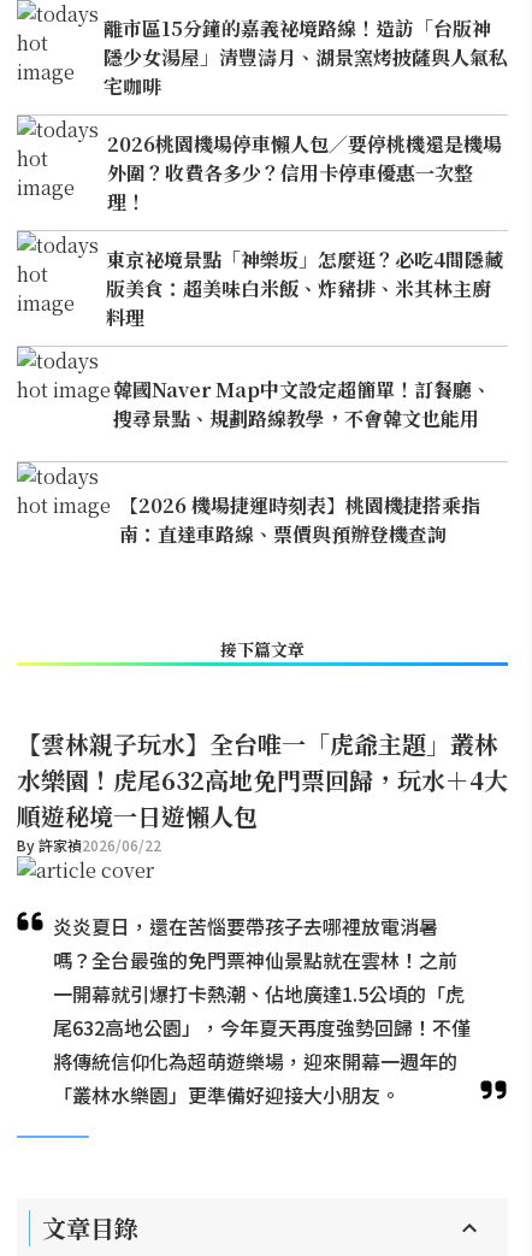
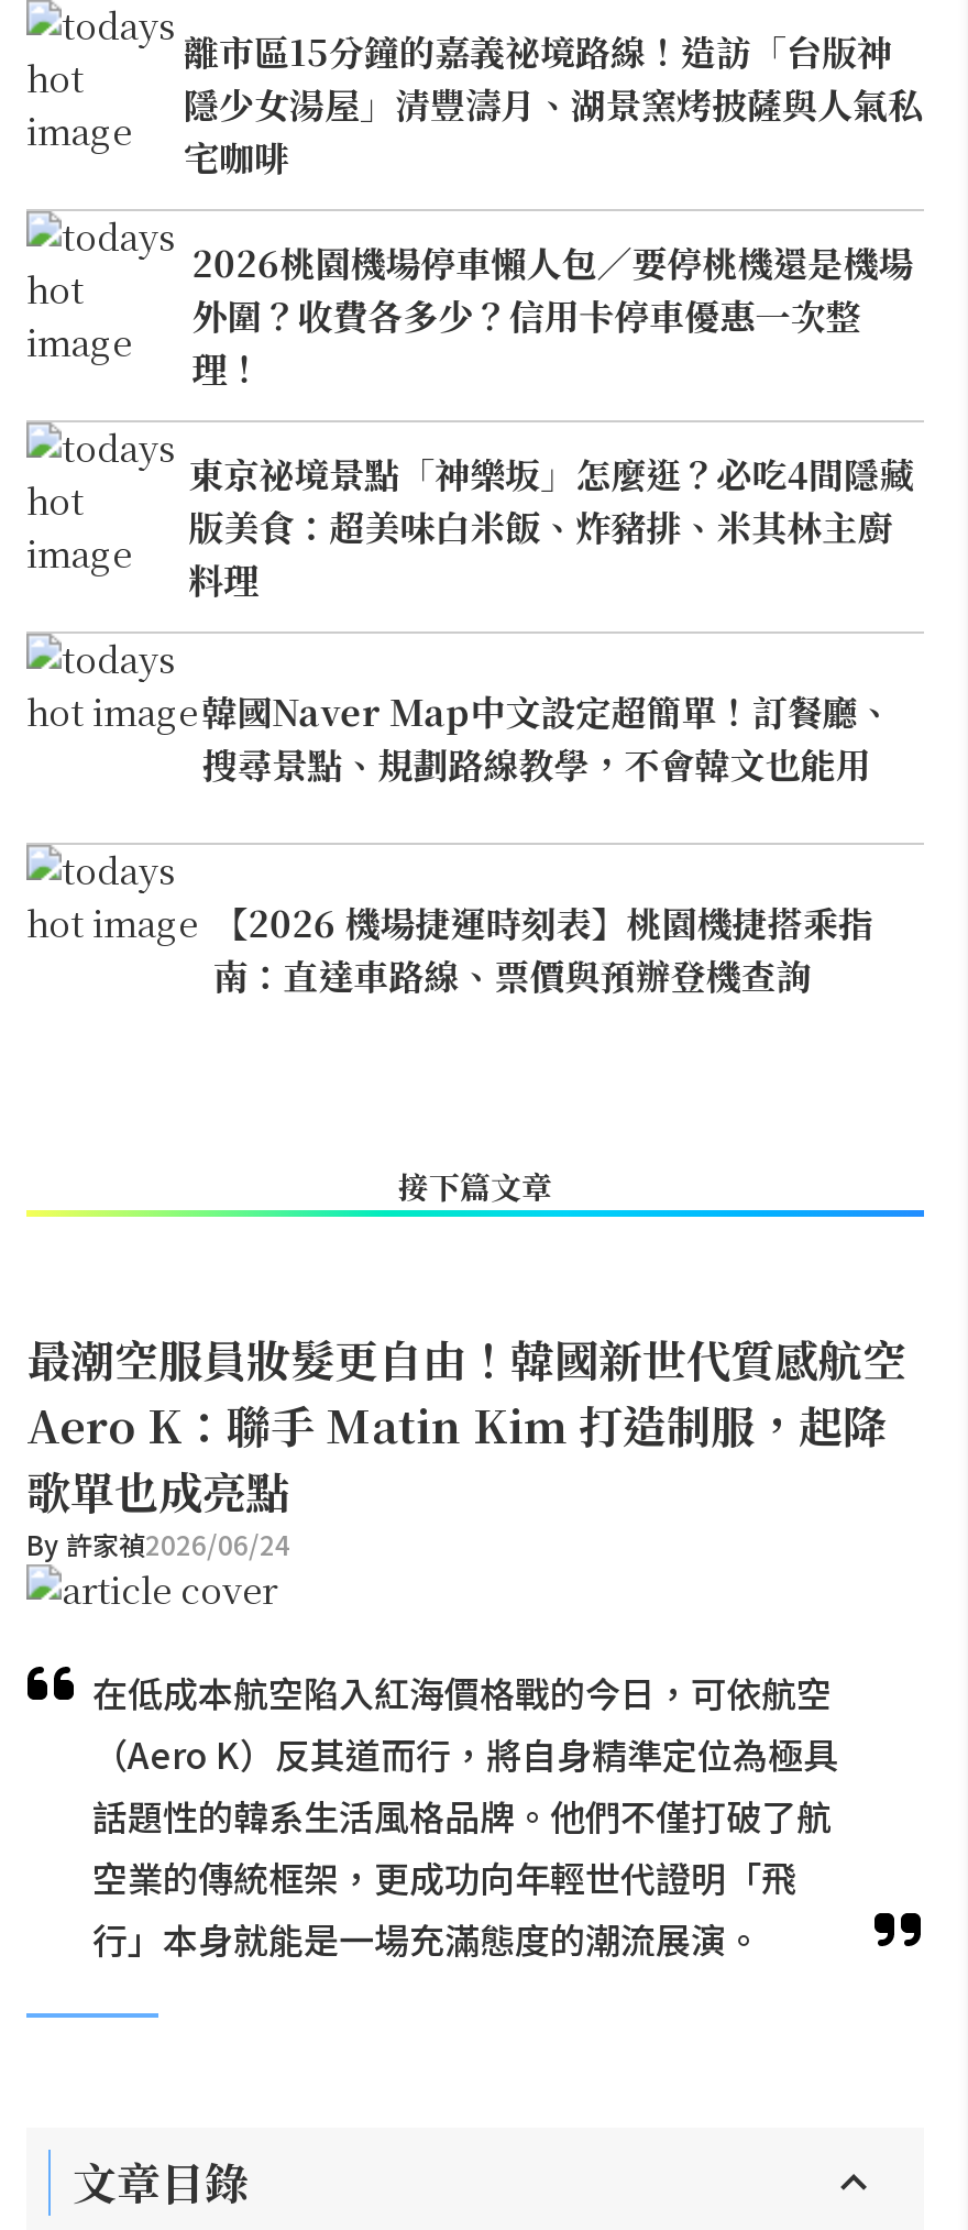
- 【雲林親子玩水】全台唯一「虎爺主題」叢林
- 水樂園！虎尾632高地免門票回歸，玩水＋4大
- 順遊秘境一日遊懶人包
- By 許家禎2026/06/22
+ 最潮空服員妝髮更自由！韓國新世代質感航空
+ Aero K：聯手 Matin Kim 打造制服，起降
+ 歌單也成亮點
+ By 許家禎2026/06/24

- 炎炎夏日，還在苦惱要帶孩子去哪裡放電消暑
- 嗎？全台最強的免門票神仙景點就在雲林！之前
- 一開幕就引爆打卡熱潮、佔地廣達1.5公頃的「虎
- 尾632高地公園」，今年夏天再度強勢回歸！不僅
- 將傳統信仰化為超萌遊樂場，迎來開幕一週年的
- 「叢林水樂園」更準備好迎接大小朋友。
+ 在低成本航空陷入紅海價格戰的今日，可依航空
+ （Aero K）反其道而行，將自身精準定位為極具
+ 話題性的韓系生活風格品牌。他們不僅打破了航
+ 空業的傳統框架，更成功向年輕世代證明「飛
+ 行」本身就能是一場充滿態度的潮流展演。
